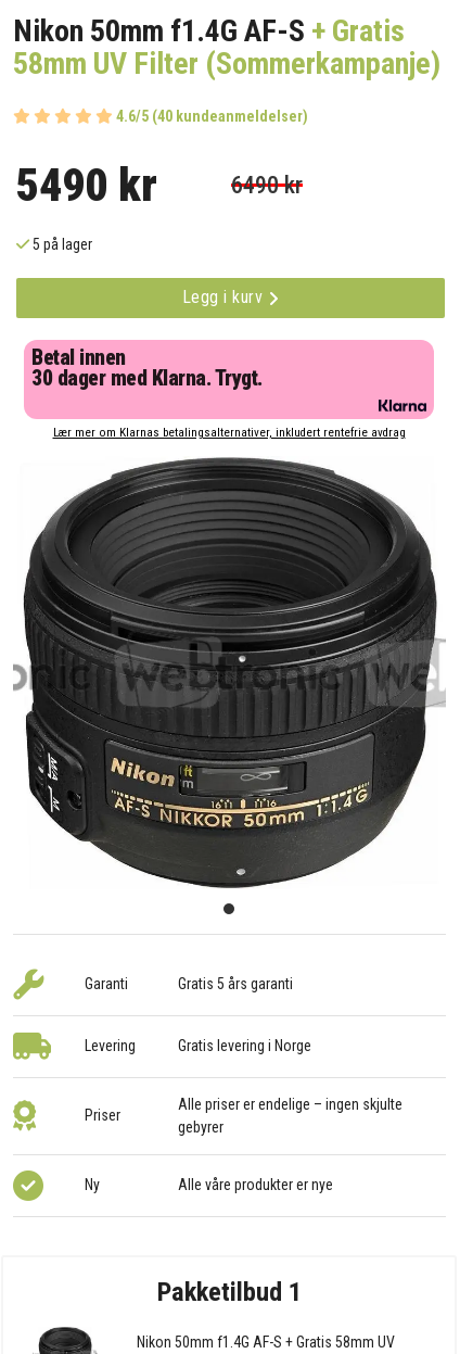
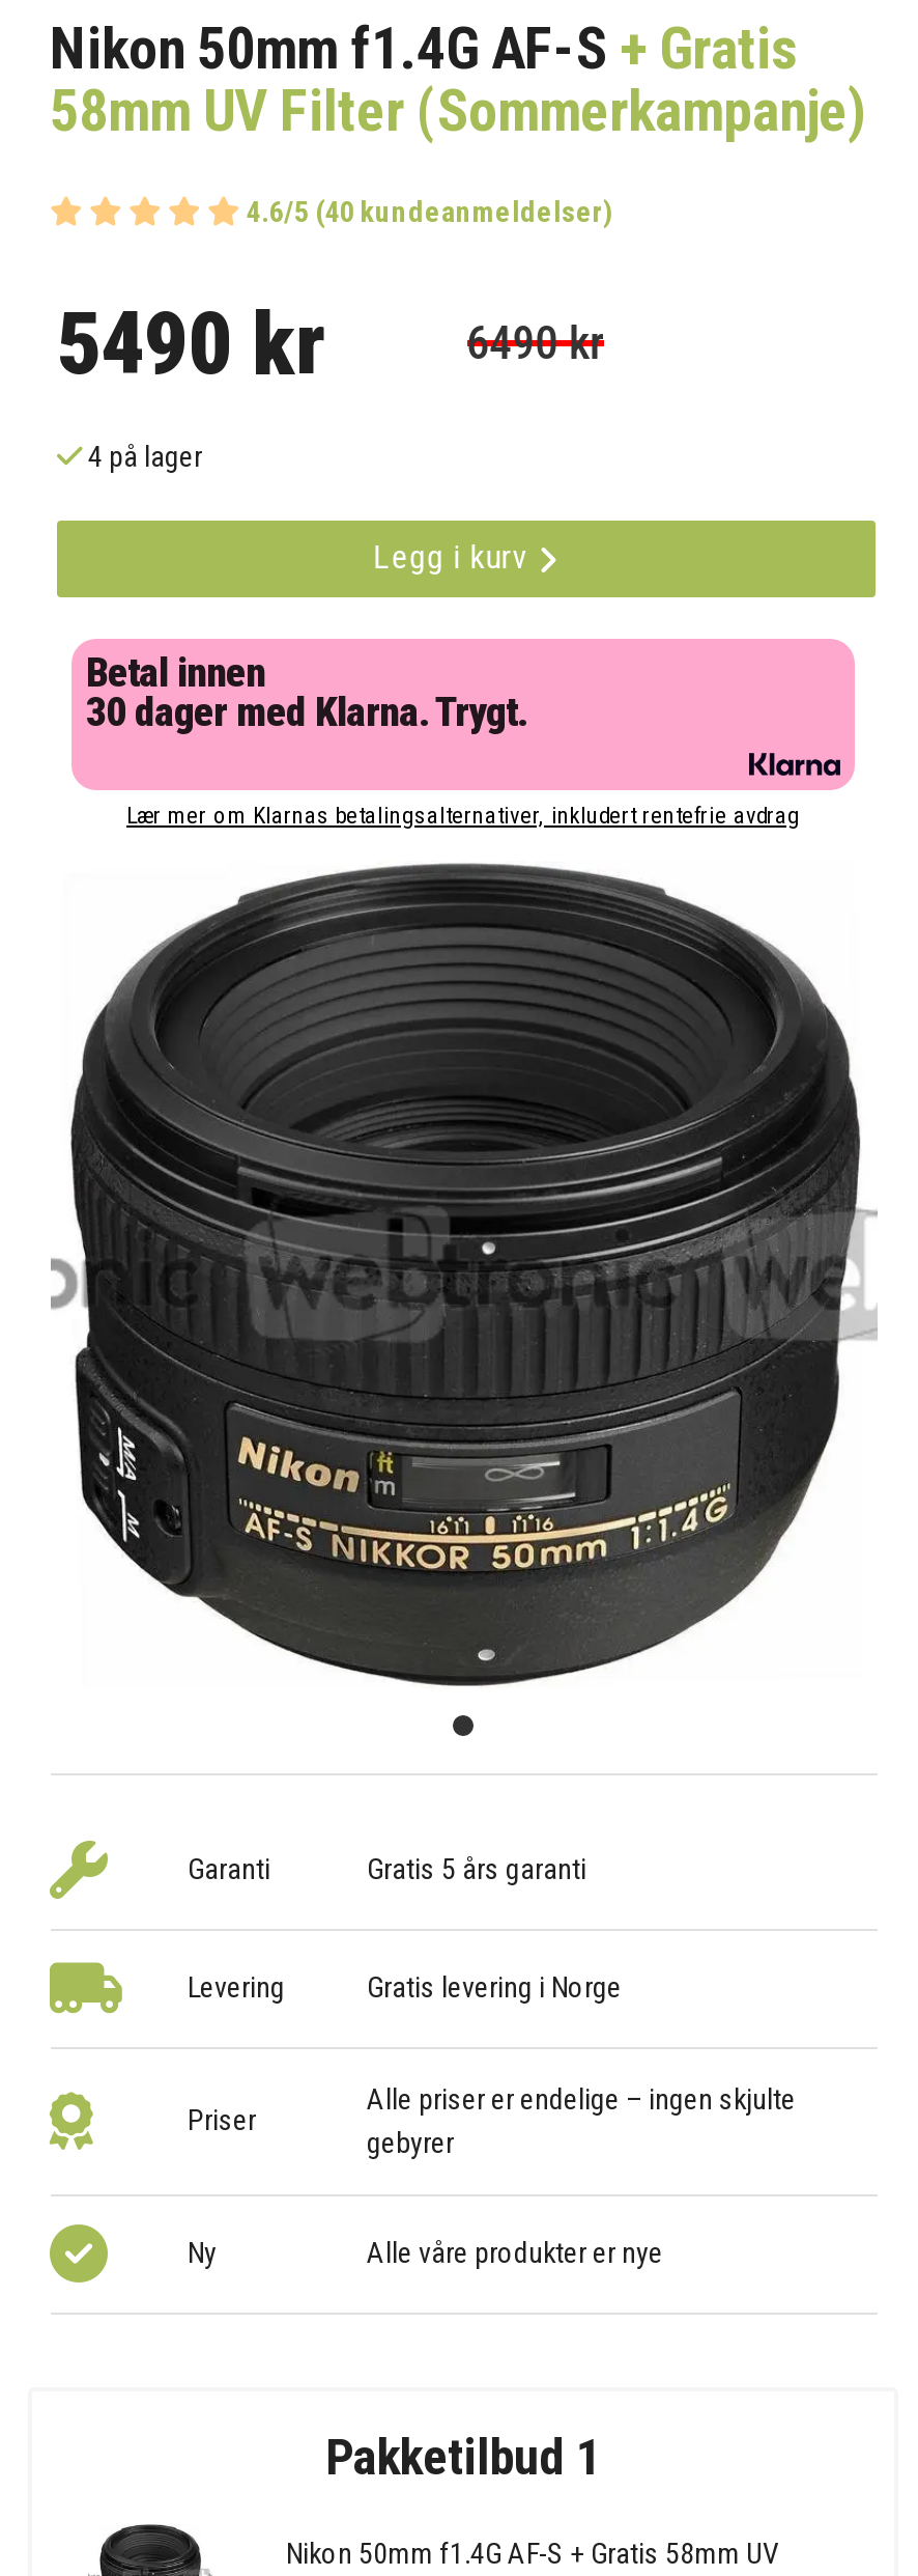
- 5 på lager
+ 4 på lager
